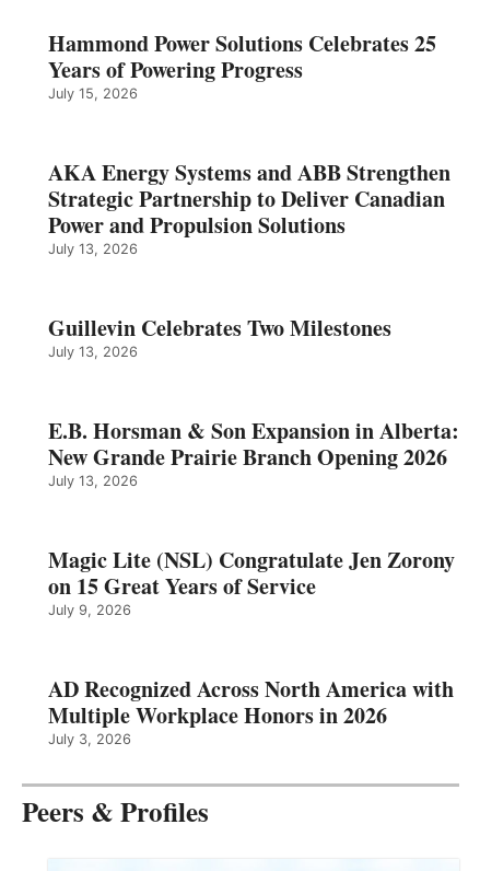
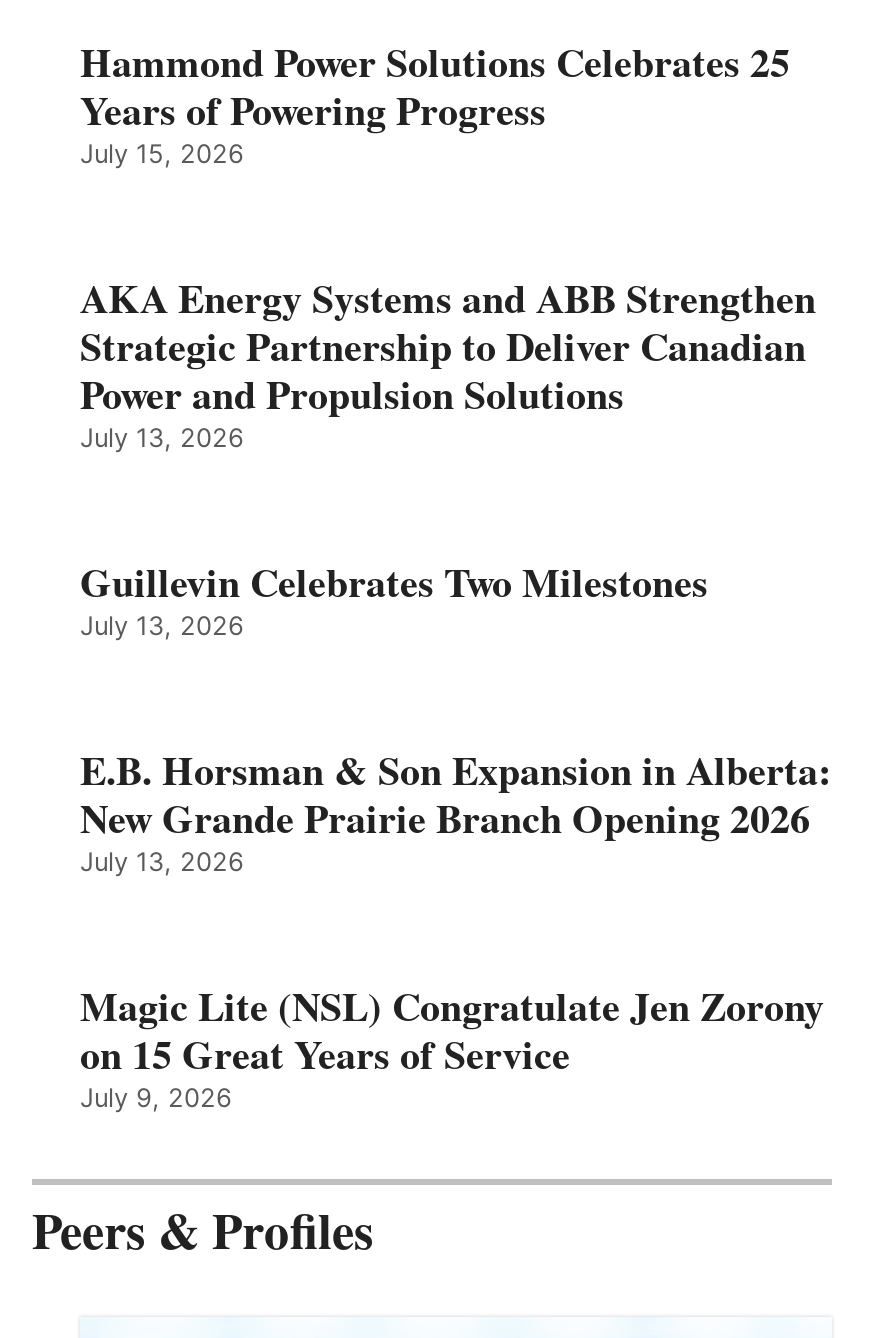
- AD Recognized Across North America with
- Multiple Workplace Honors in 2026
- July 3, 2026
